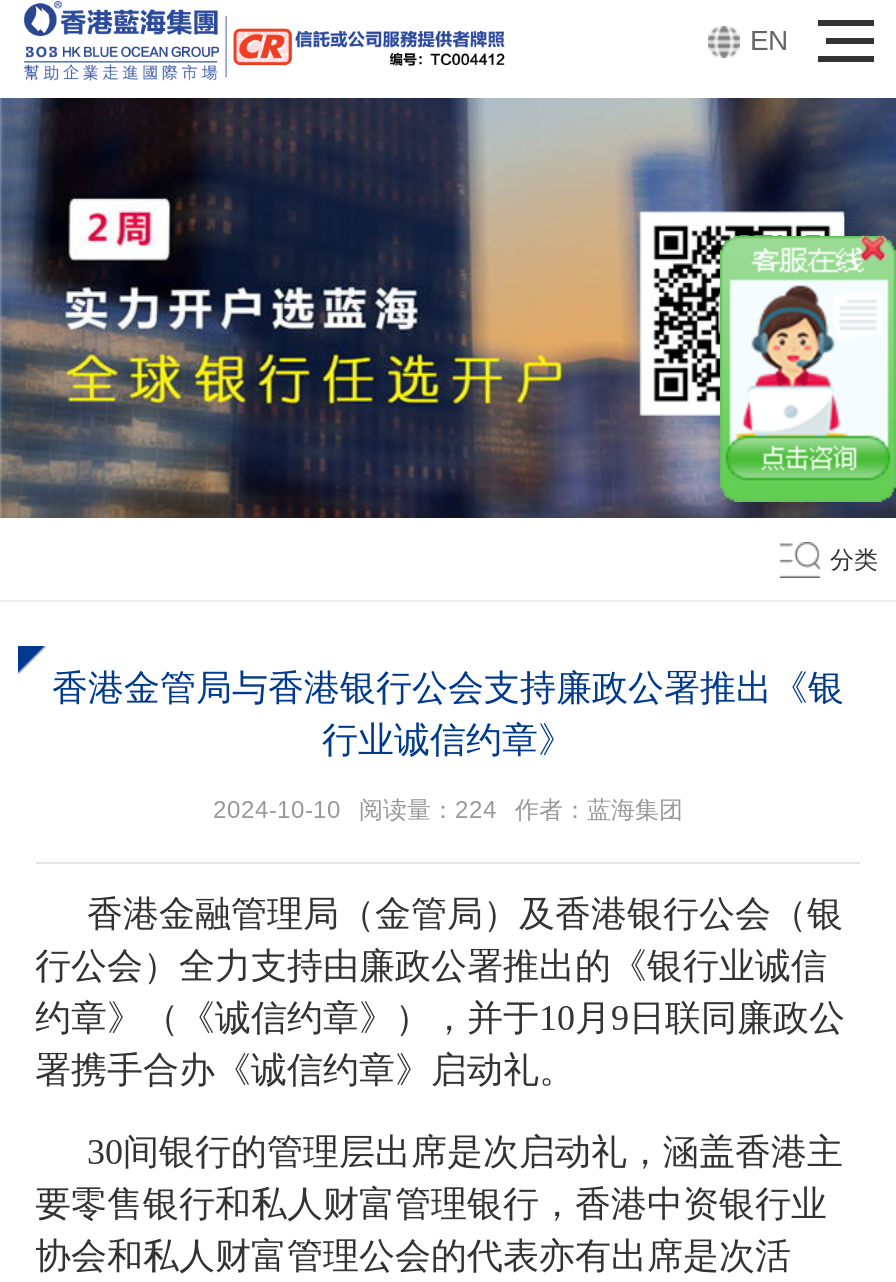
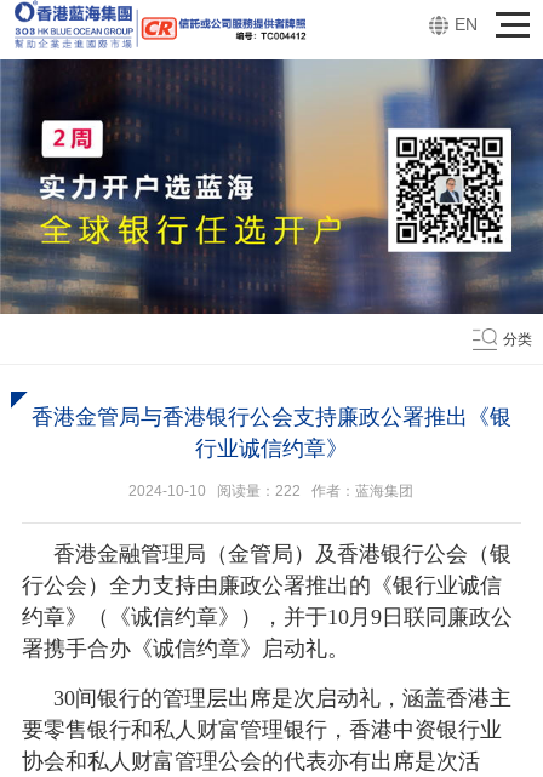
- [image]
+ [image]

- 2024-10-10 阅读量：224作者：蓝海集团
+ 2024-10-10 阅读量：222作者：蓝海集团
